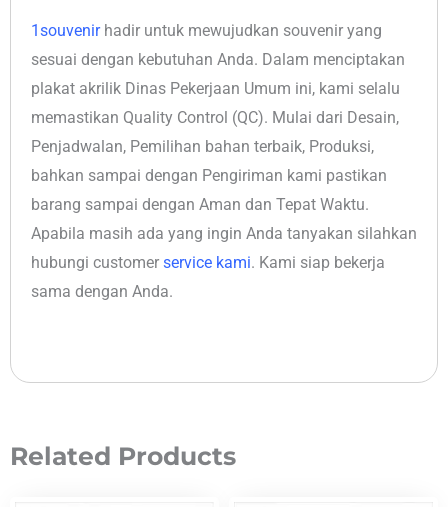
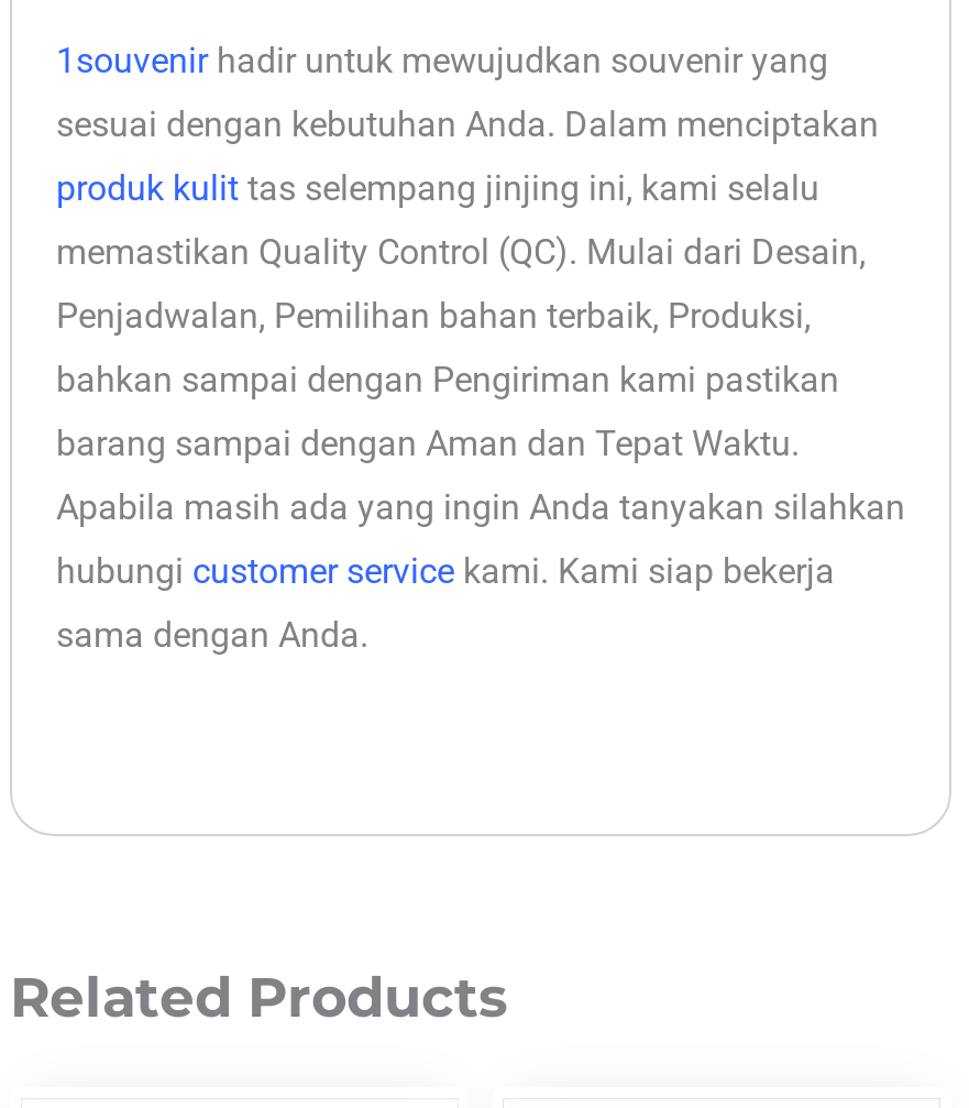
- plakat akrilik Dinas Pekerjaan Umum ini, kami selalu
+ produk kulit tas selempang jinjing ini, kami selalu
